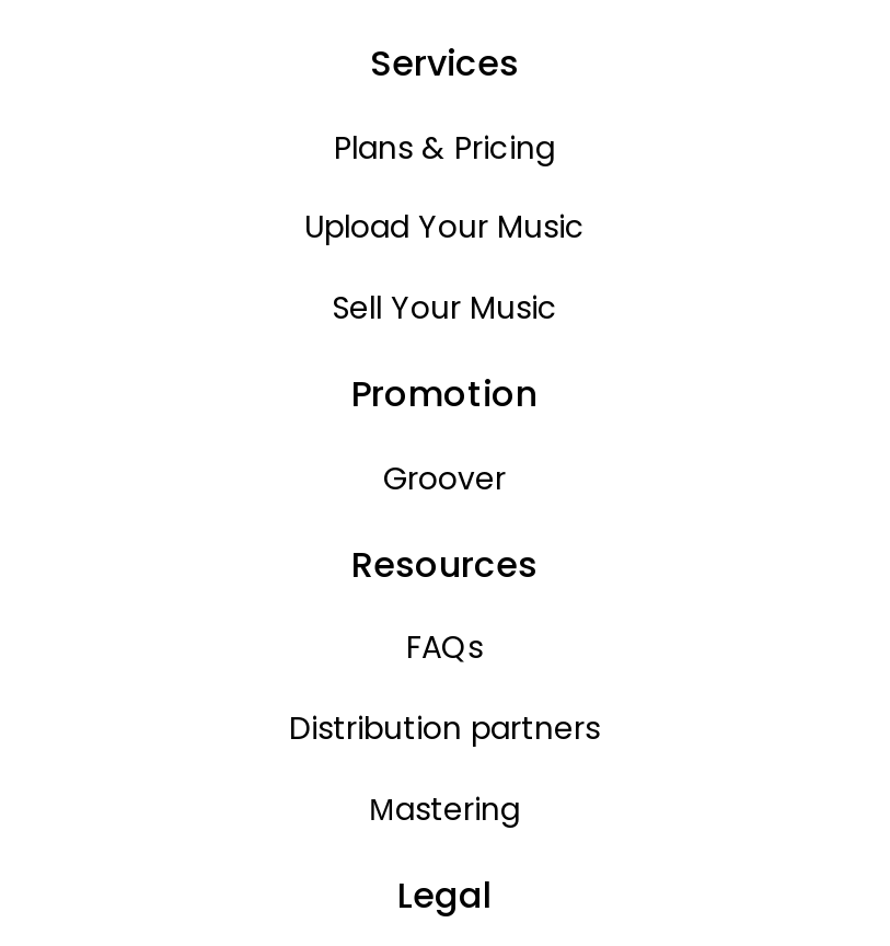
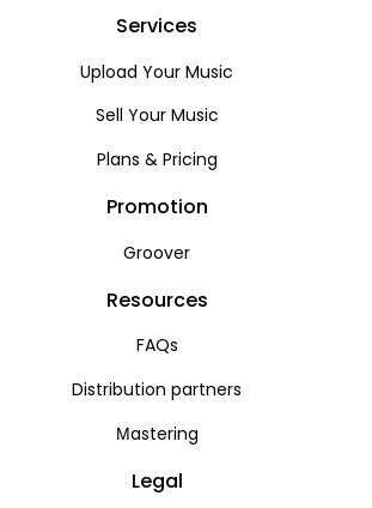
moved down: Plans & Pricing

moved up: Upload Your Music | Sell Your Music
